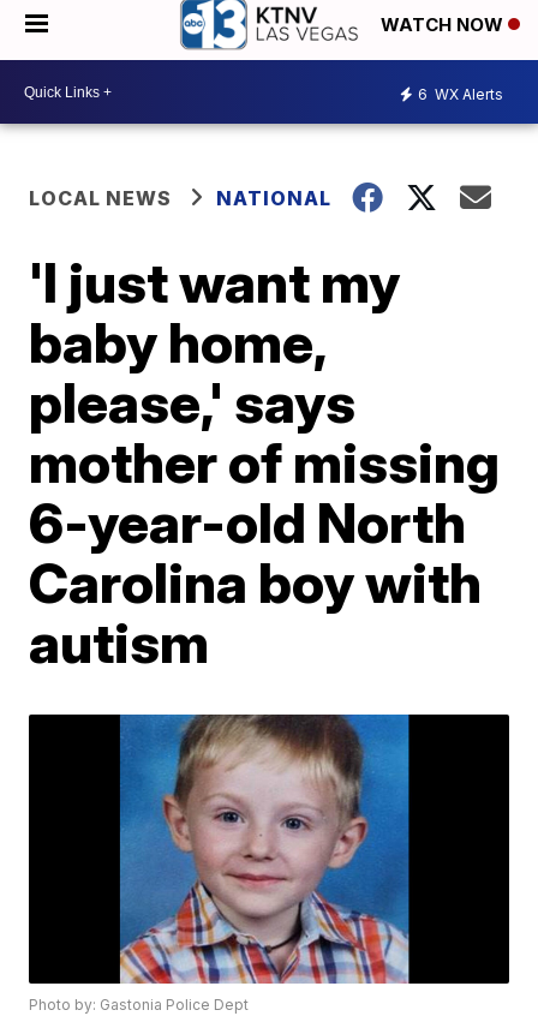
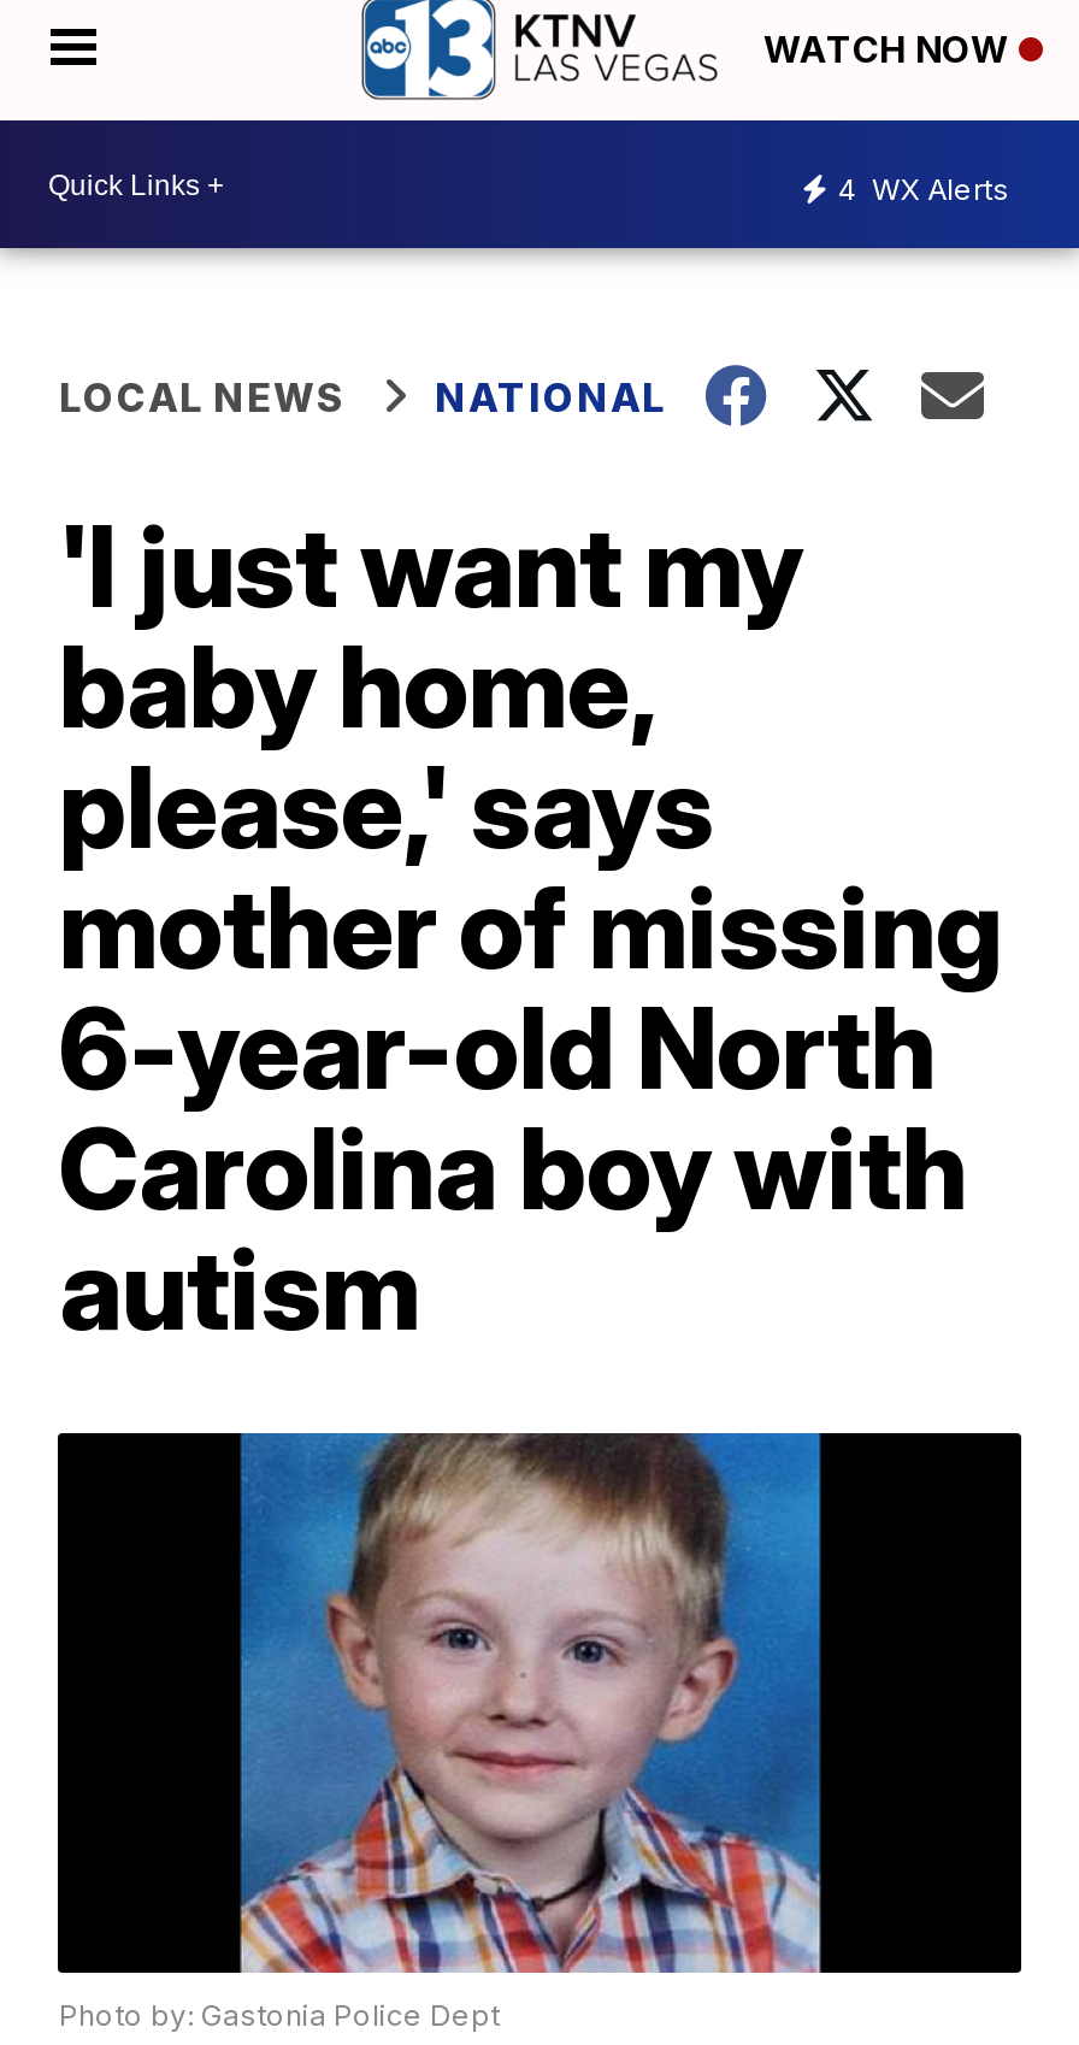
- 6 WX Alerts
+ 4 WX Alerts
